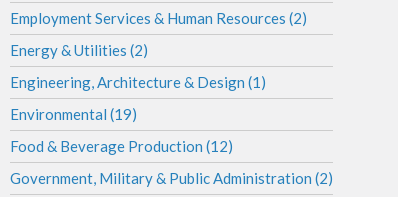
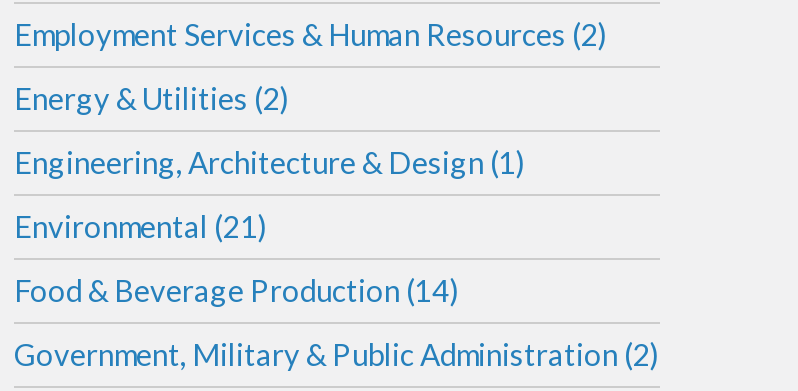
- Environmental (19)
+ Environmental (21)

- Food & Beverage Production (12)
+ Food & Beverage Production (14)
